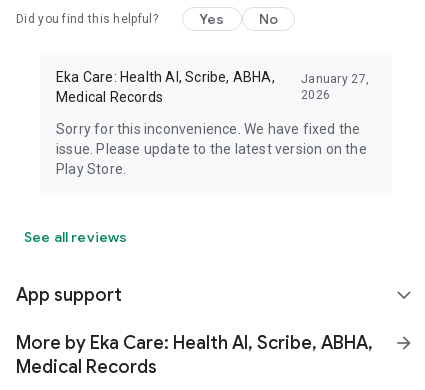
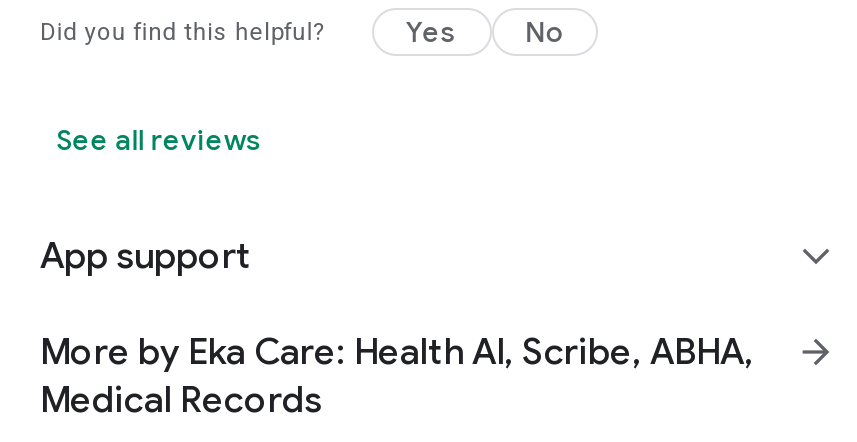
- Eka Care: Health AI, Scribe, ABHA,
- Medical Records

- January 27,
- 2026
- Sorry for this inconvenience. We have fixed the
- issue. Please update to the latest version on the
- Play Store.
